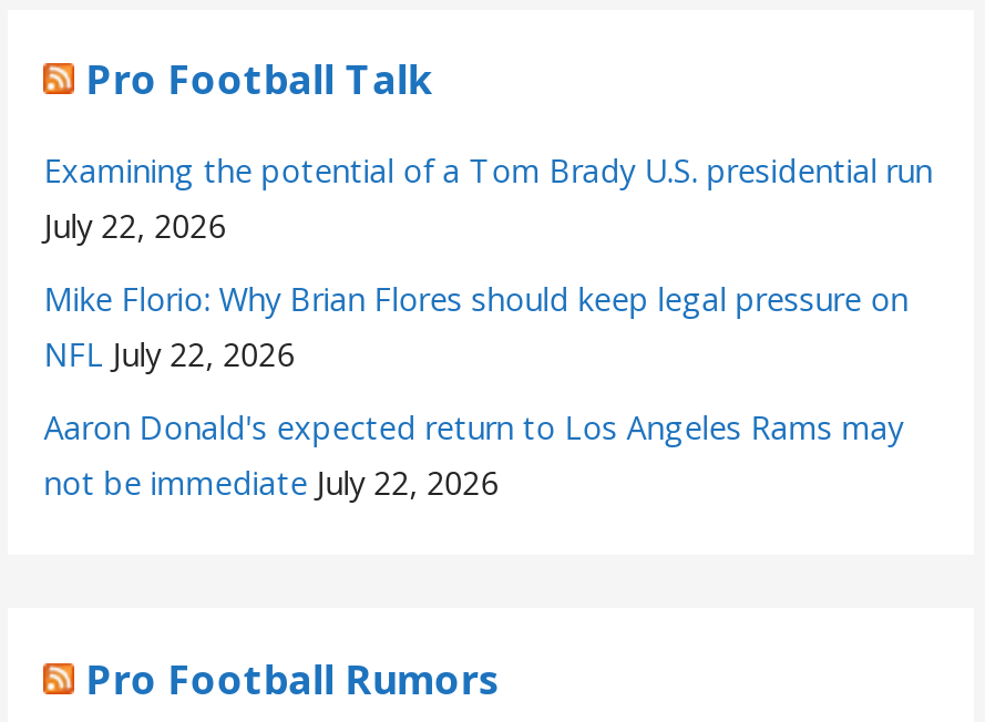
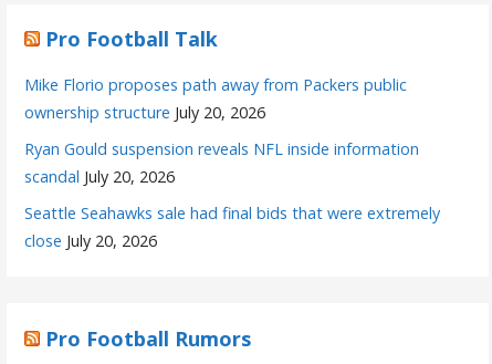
- Examining the potential of a Tom Brady U.S. presidential run
- July 22, 2026
+ Mike Florio proposes path away from Packers public
+ ownership structure July 20, 2026

- Mike Florio: Why Brian Flores should keep legal pressure on
- NFL July 22, 2026
+ Ryan Gould suspension reveals NFL inside information
+ scandal July 20, 2026

- Aaron Donald's expected return to Los Angeles Rams may
- not be immediate July 22, 2026
+ Seattle Seahawks sale had final bids that were extremely
+ close July 20, 2026
